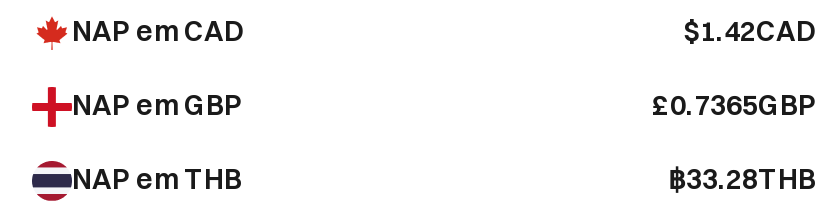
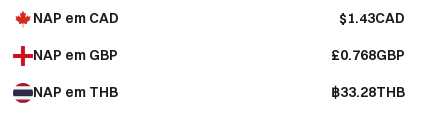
- $1.42CAD
+ $1.43CAD

- £0.7365GBP
+ £0.768GBP
